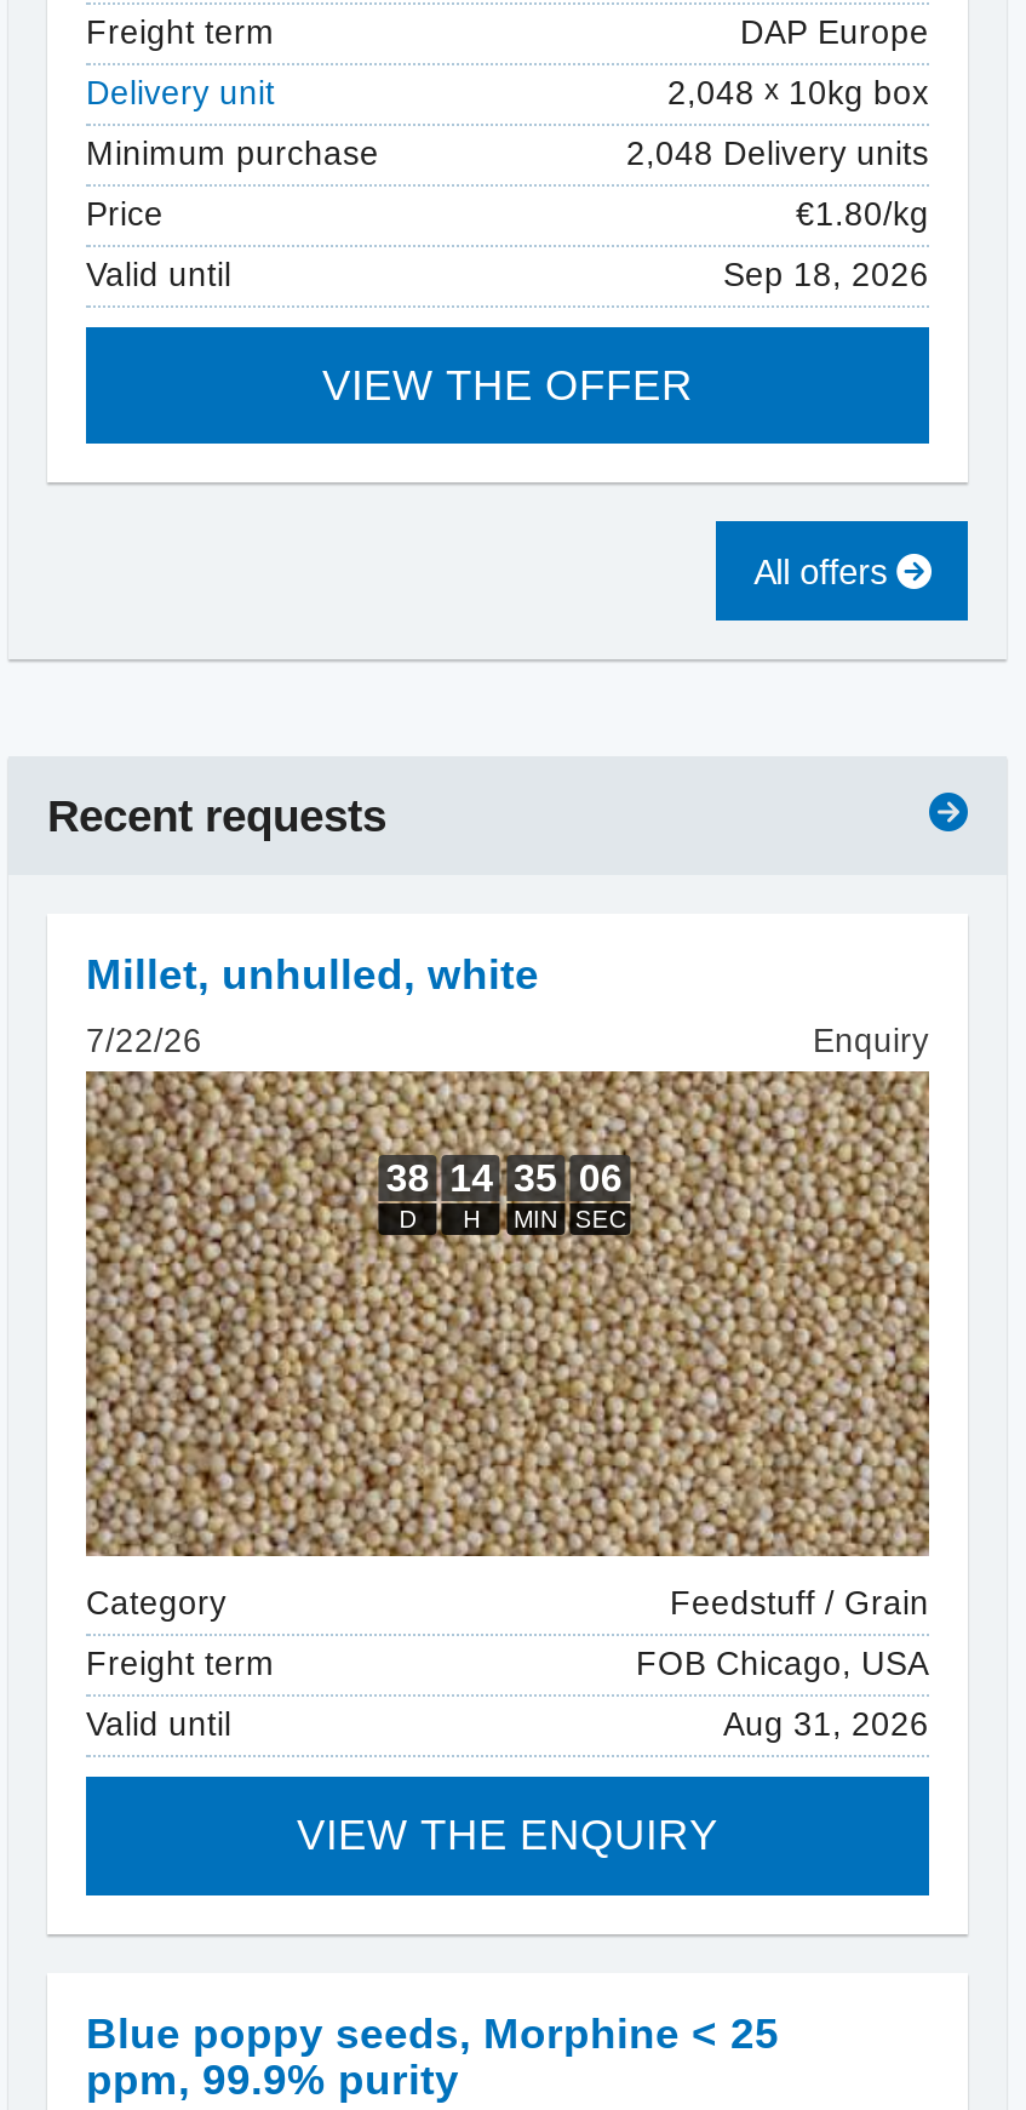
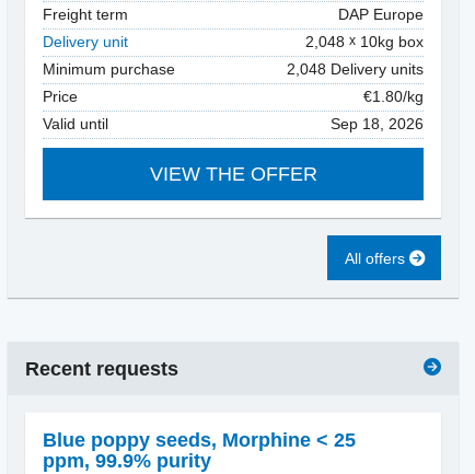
- Millet, unhulled, white
- 7/22/26
- Enquiry

- [image]
- Category
- Feedstuff / Grain
- Freight term
- FOB Chicago, USA
- Valid until
- Aug 31, 2026
- VIEW THE ENQUIRY
